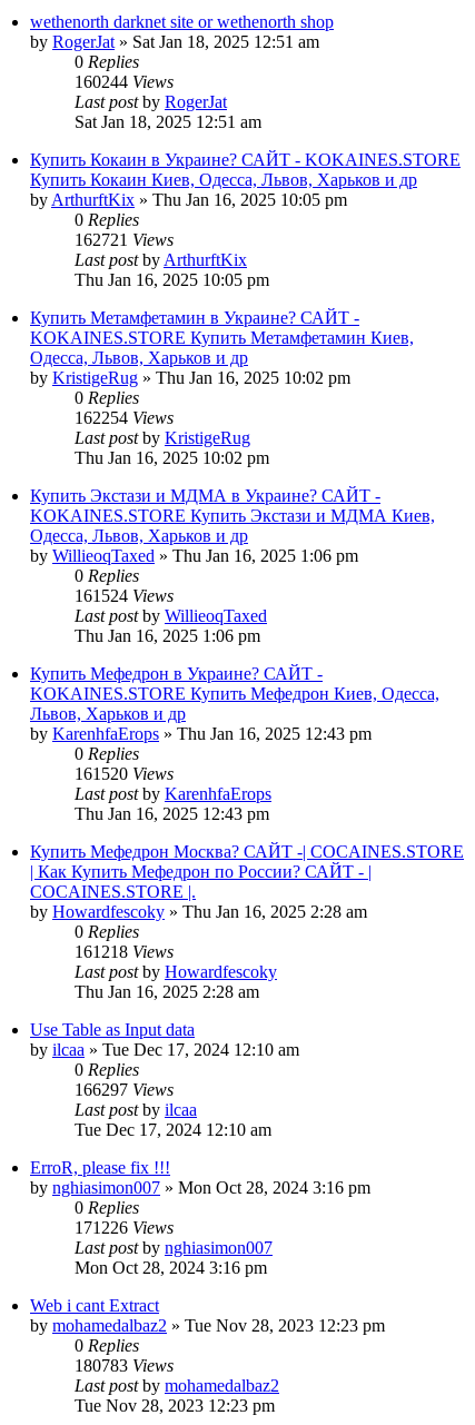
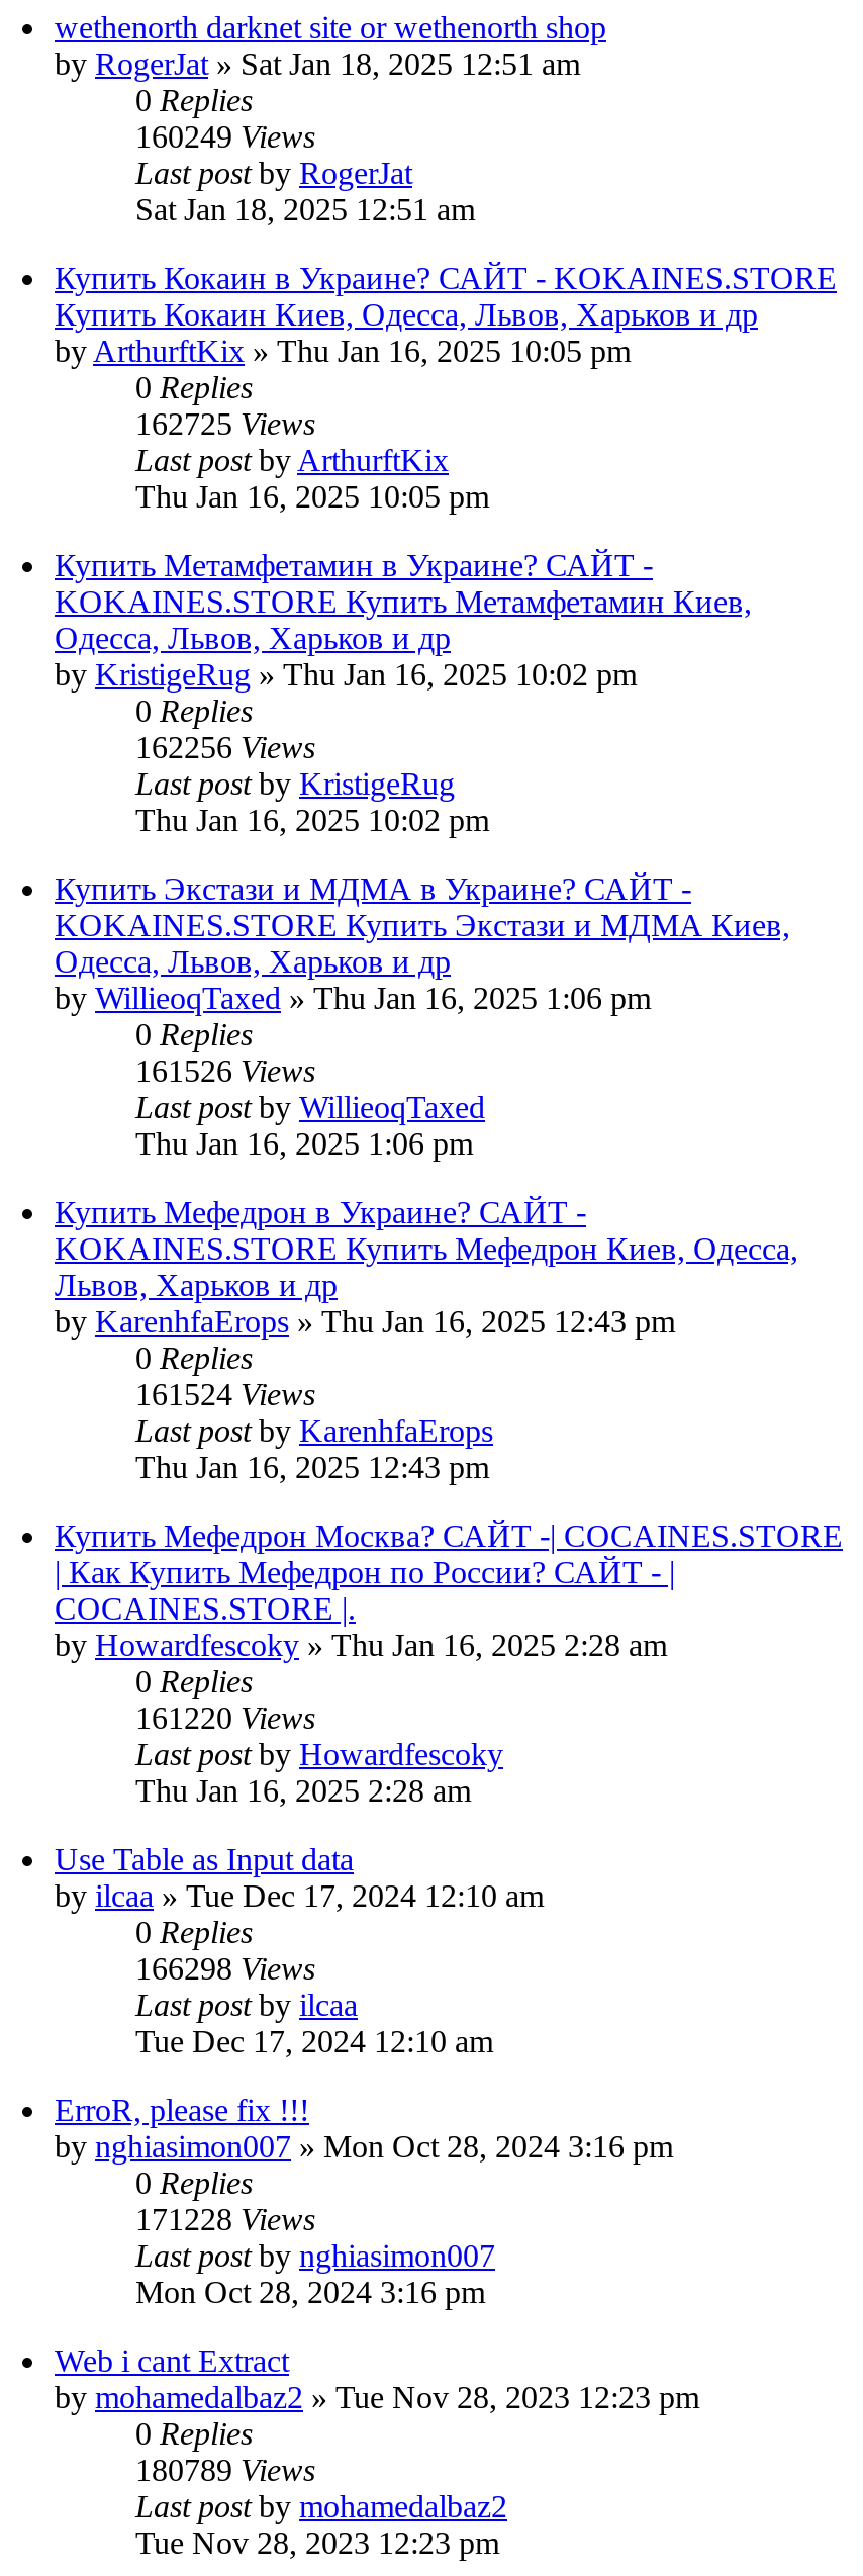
- 160244 Views
+ 160249 Views

- 162721 Views
+ 162725 Views

- 162254 Views
+ 162256 Views

- 161524 Views
+ 161526 Views

- 161520 Views
+ 161524 Views

- 161218 Views
+ 161220 Views

- 166297 Views
+ 166298 Views

- 171226 Views
+ 171228 Views

- 180783 Views
+ 180789 Views
